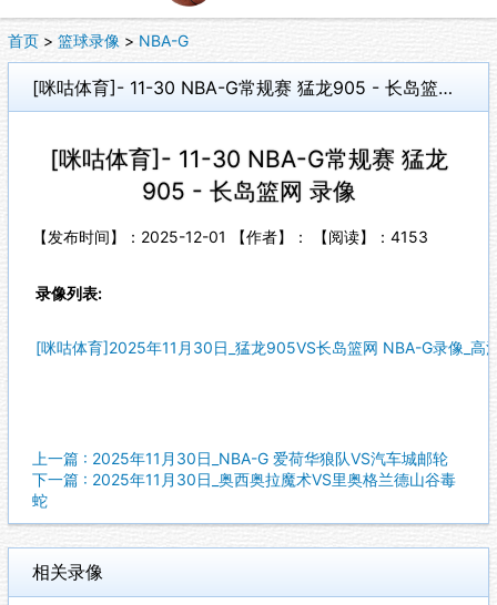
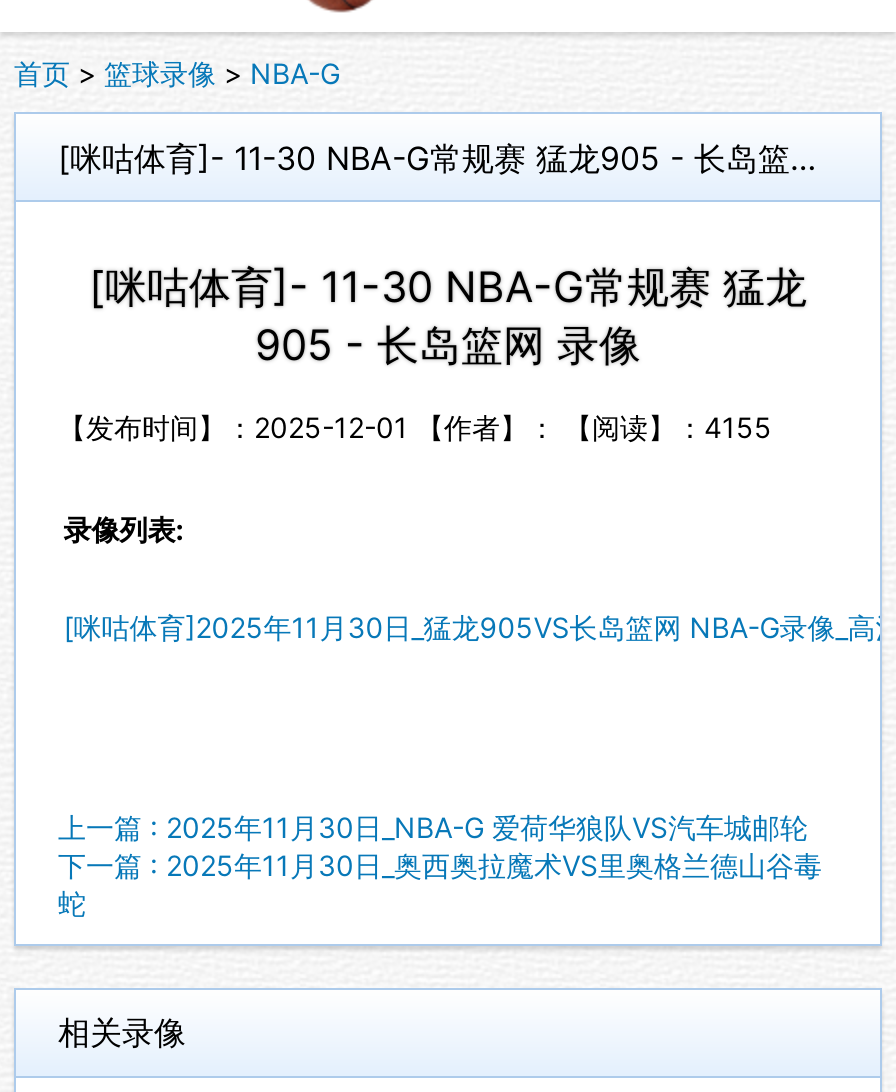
- 【发布时间】：2025-12-01 【作者】： 【阅读】：4153
+ 【发布时间】：2025-12-01 【作者】： 【阅读】：4155
